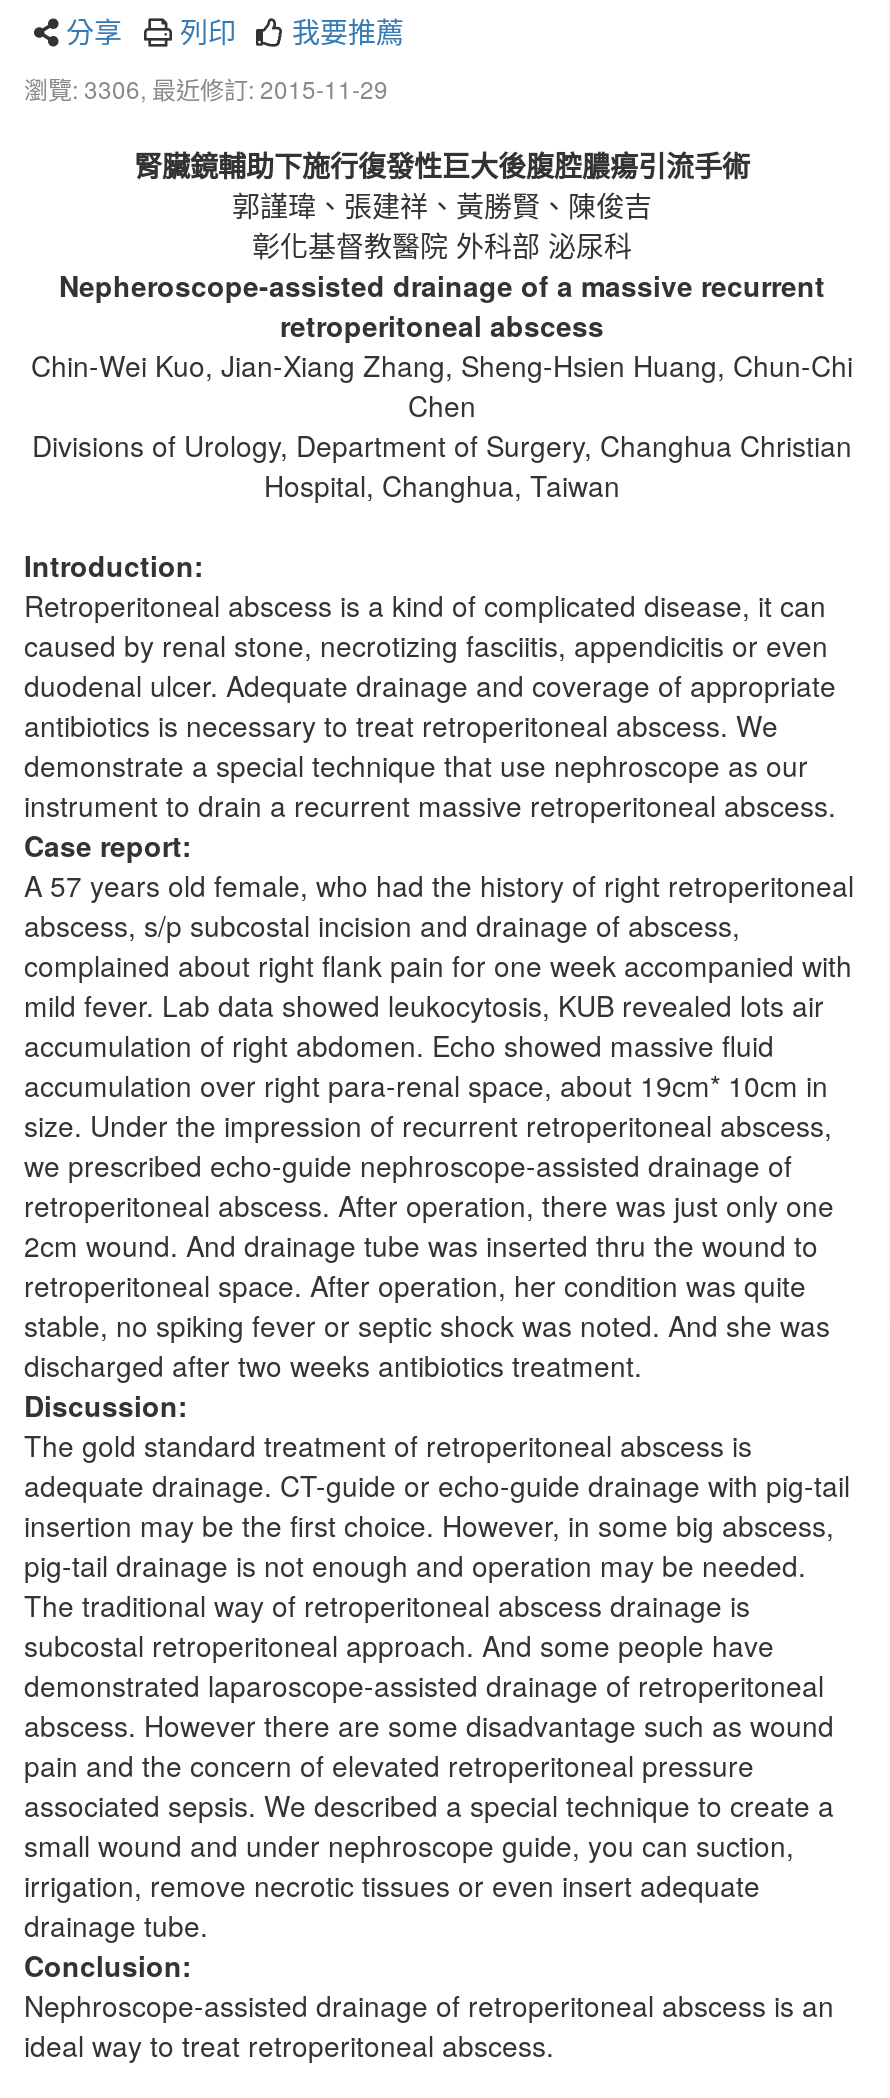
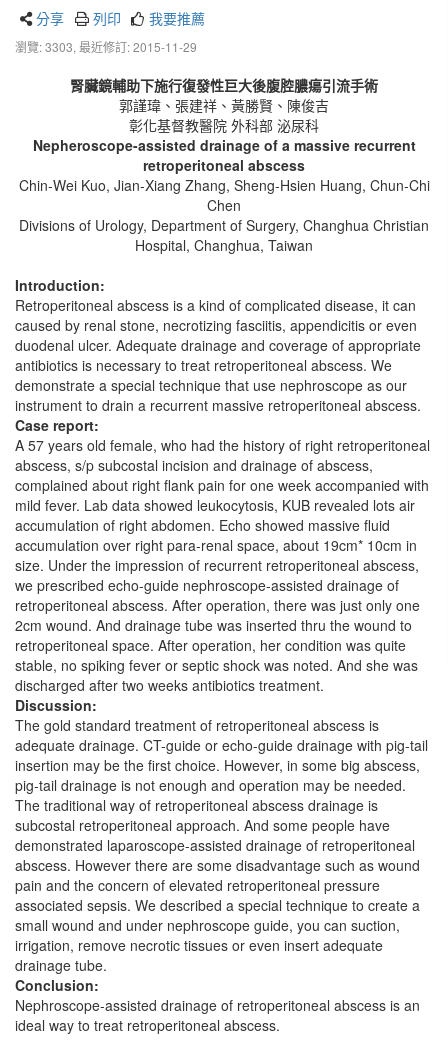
- 瀏覽: 3306,最近修訂: 2015-11-29
+ 瀏覽: 3303,最近修訂: 2015-11-29
